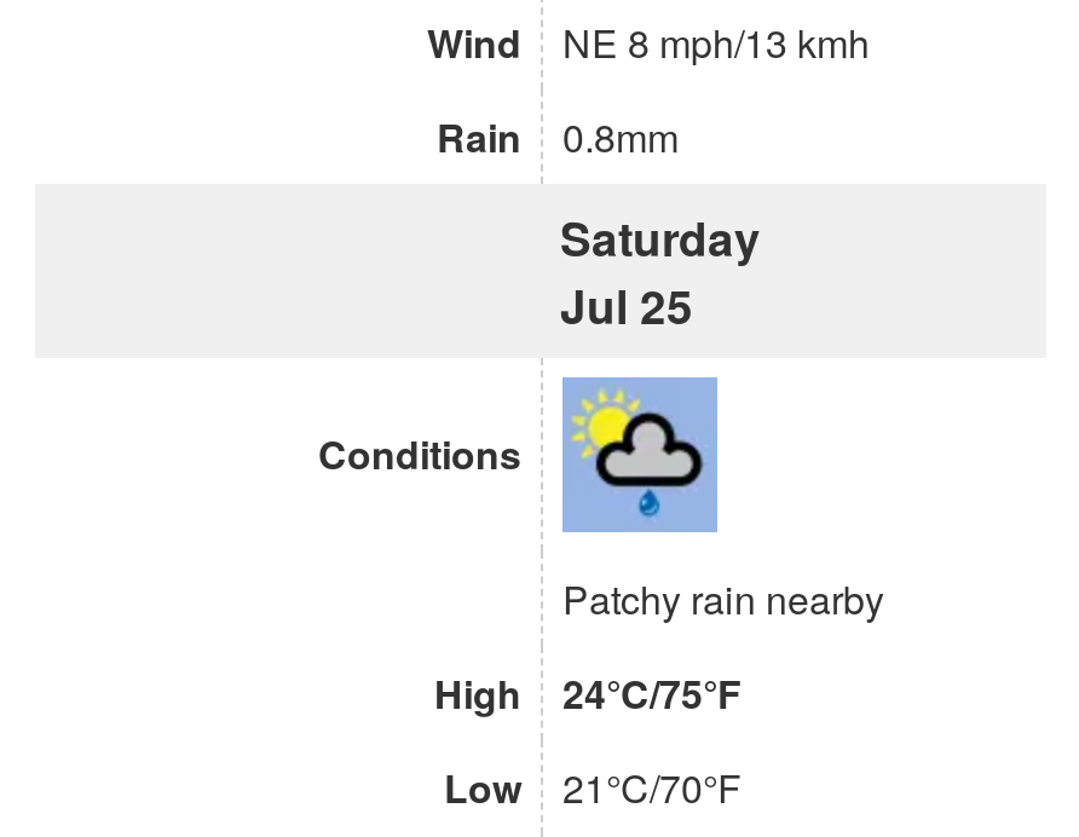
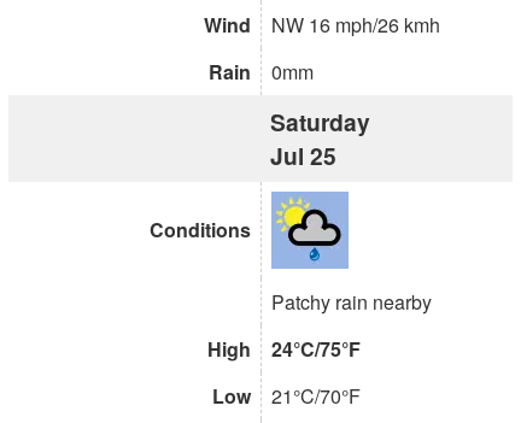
- Wind NE 8 mph/13 kmh
+ Wind NW 16 mph/26 kmh

- Rain 0.8mm
+ Rain 0mm
